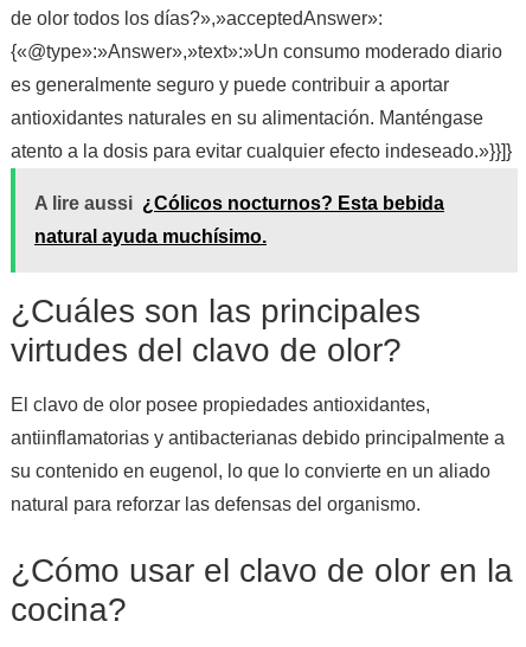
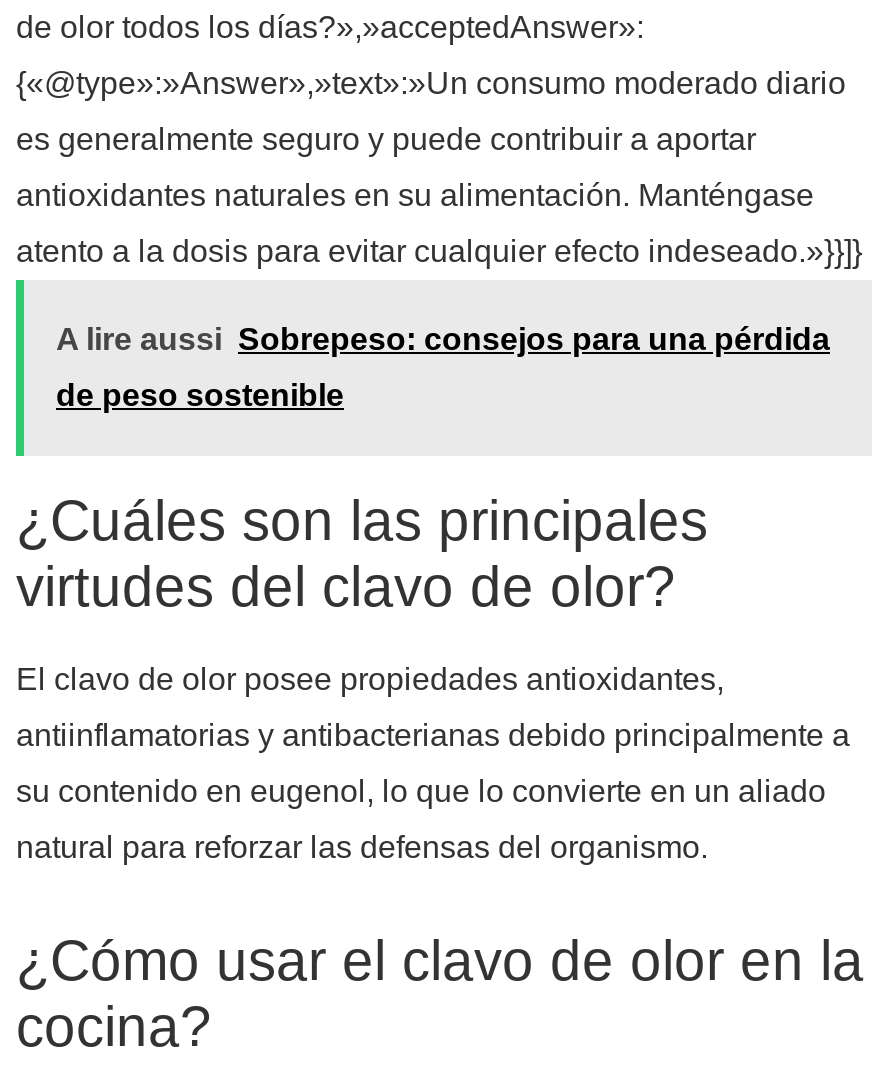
- A lire aussi ¿Cólicos nocturnos? Esta bebida
+ A lire aussi Sobrepeso: consejos para una pérdida

- natural ayuda muchísimo.
+ de peso sostenible
